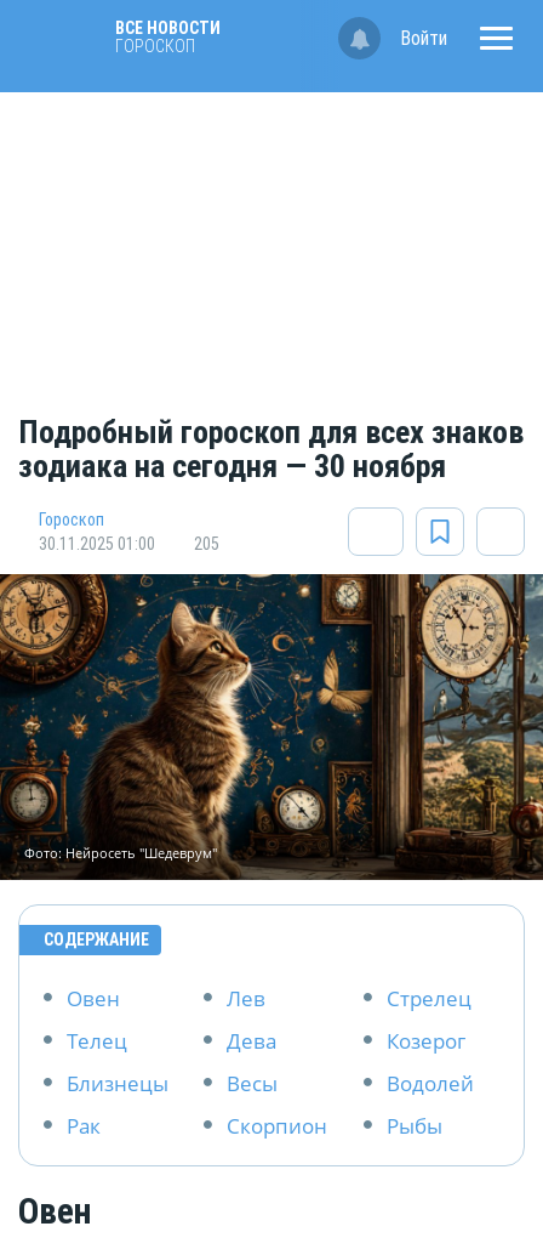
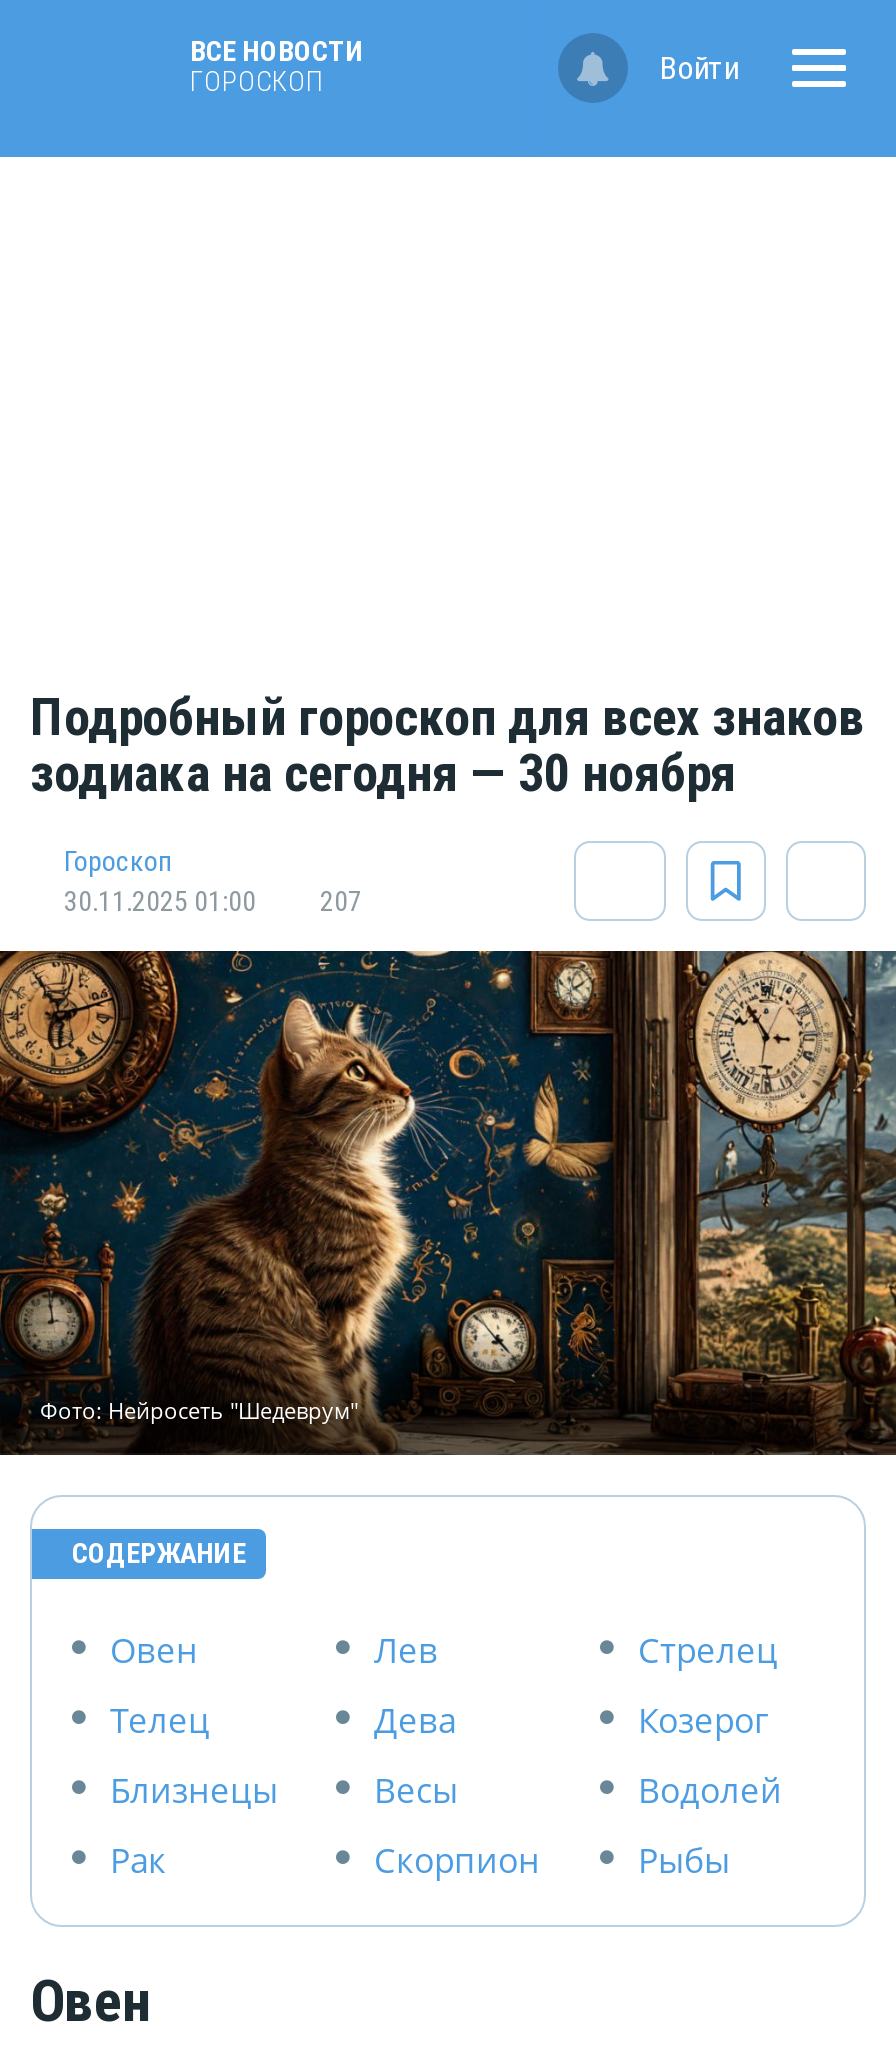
- 30.11.2025 01:00 205
+ 30.11.2025 01:00 207
